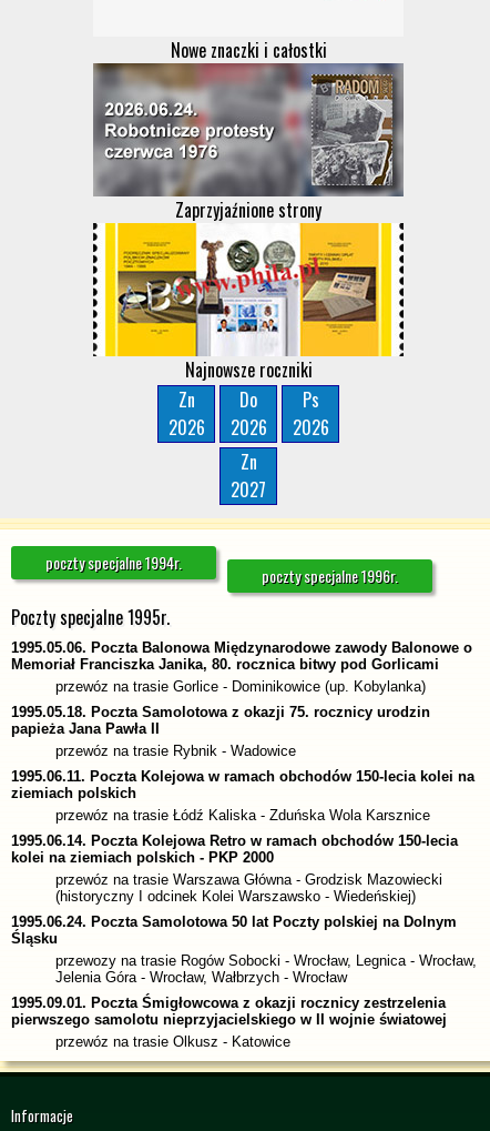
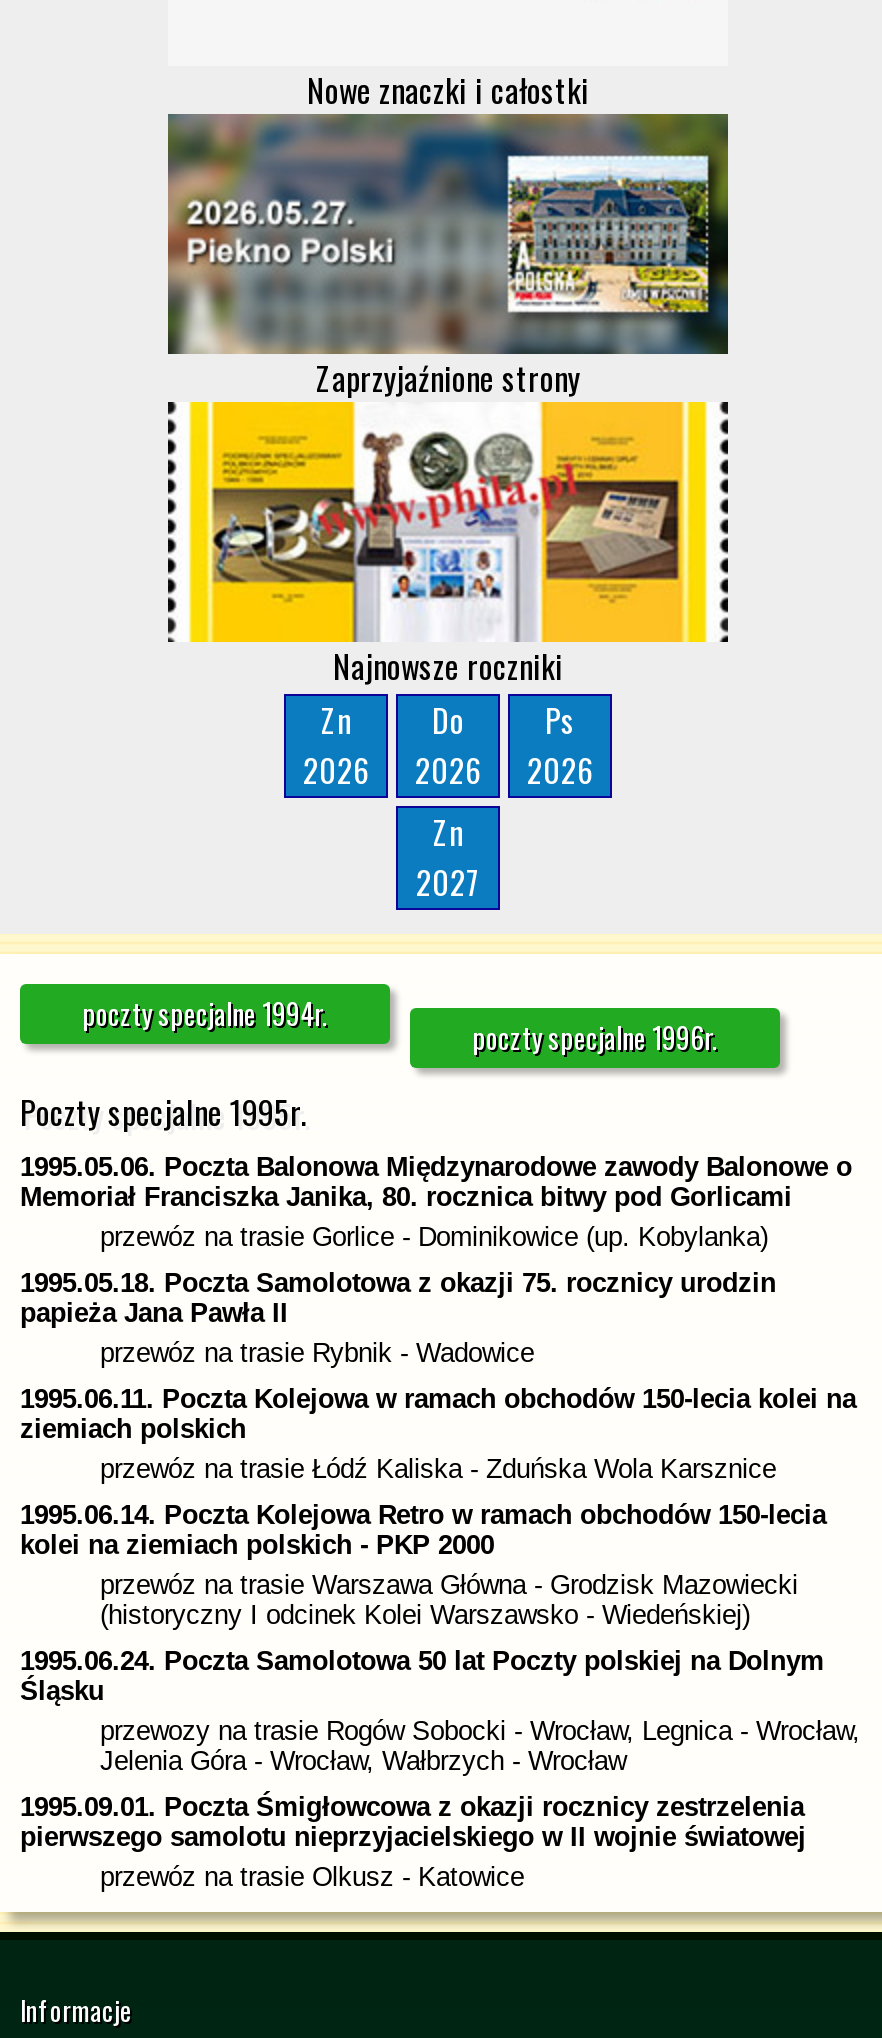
- [image]
+ [image]
